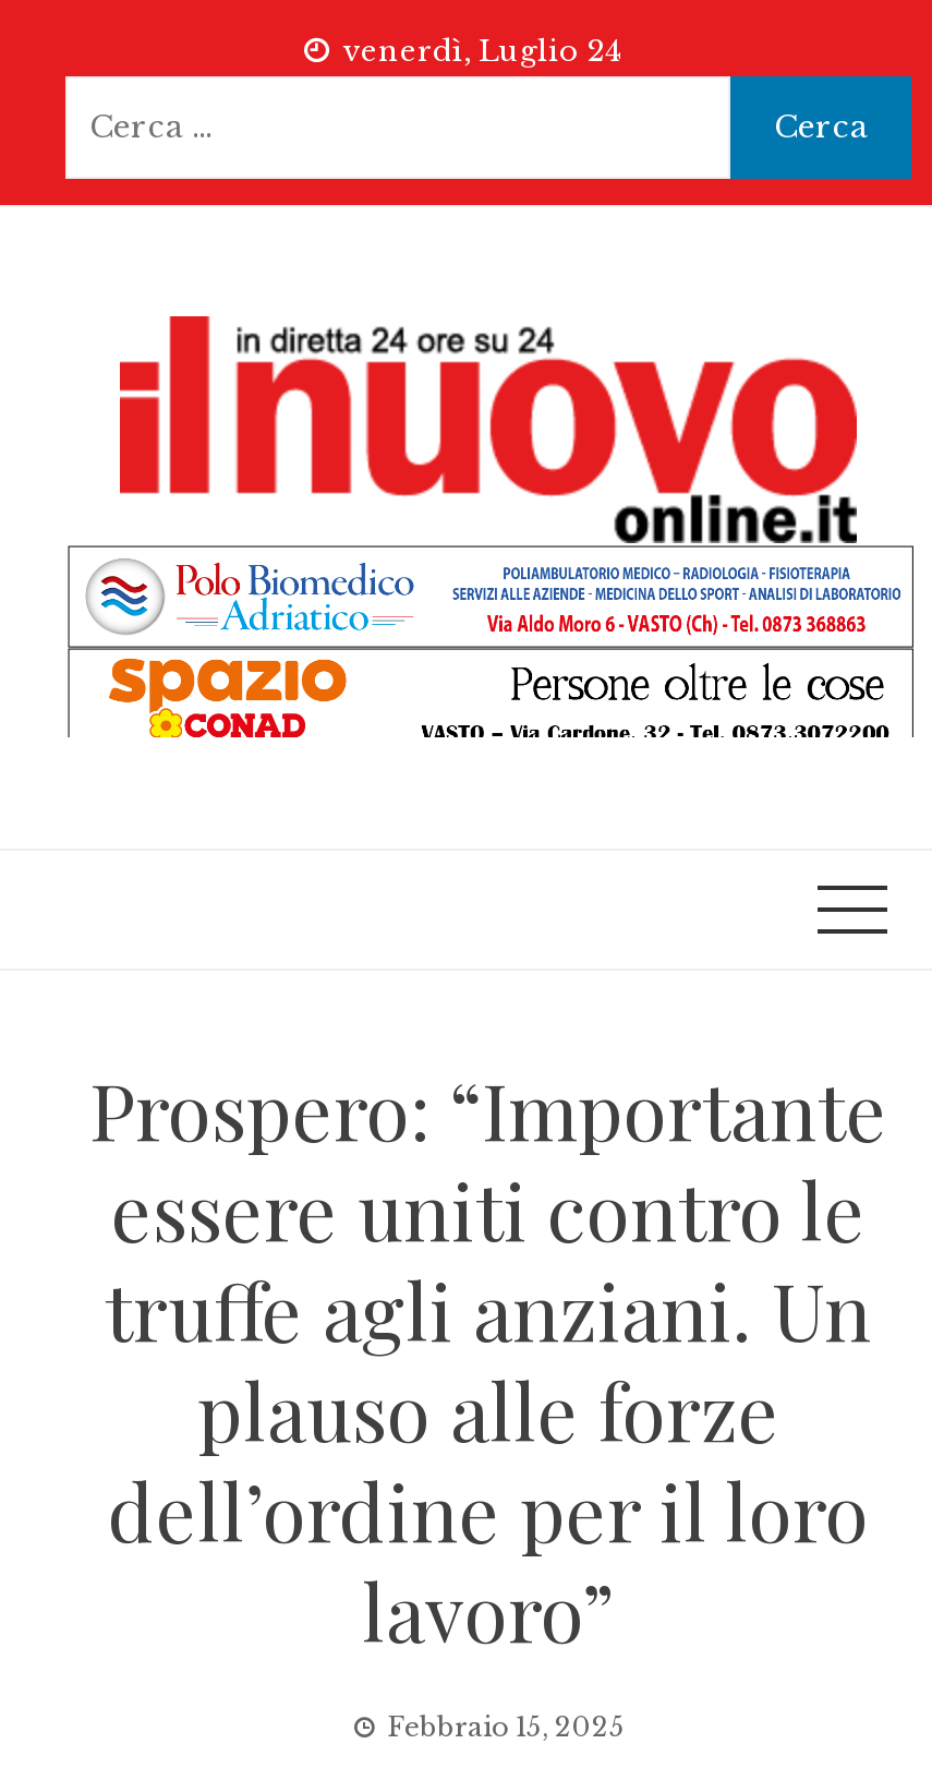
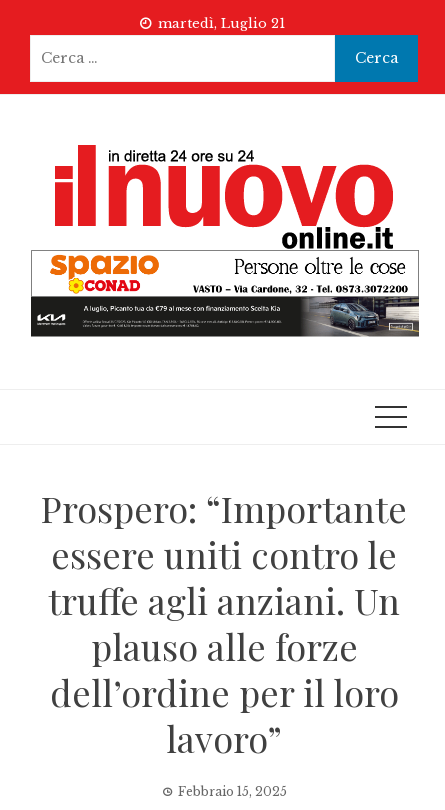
- venerdì, Luglio 24
+ martedì, Luglio 21

- [image]
+ [image]
